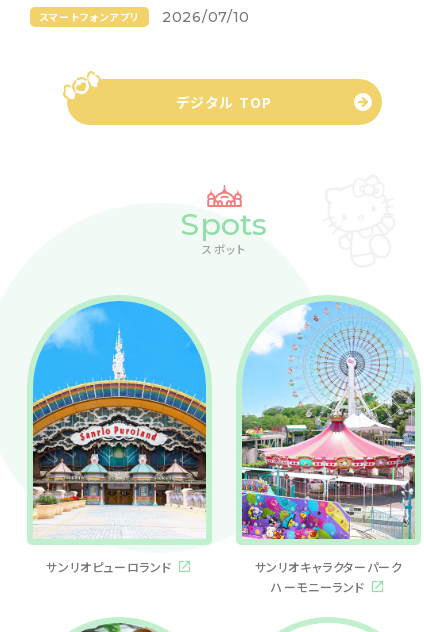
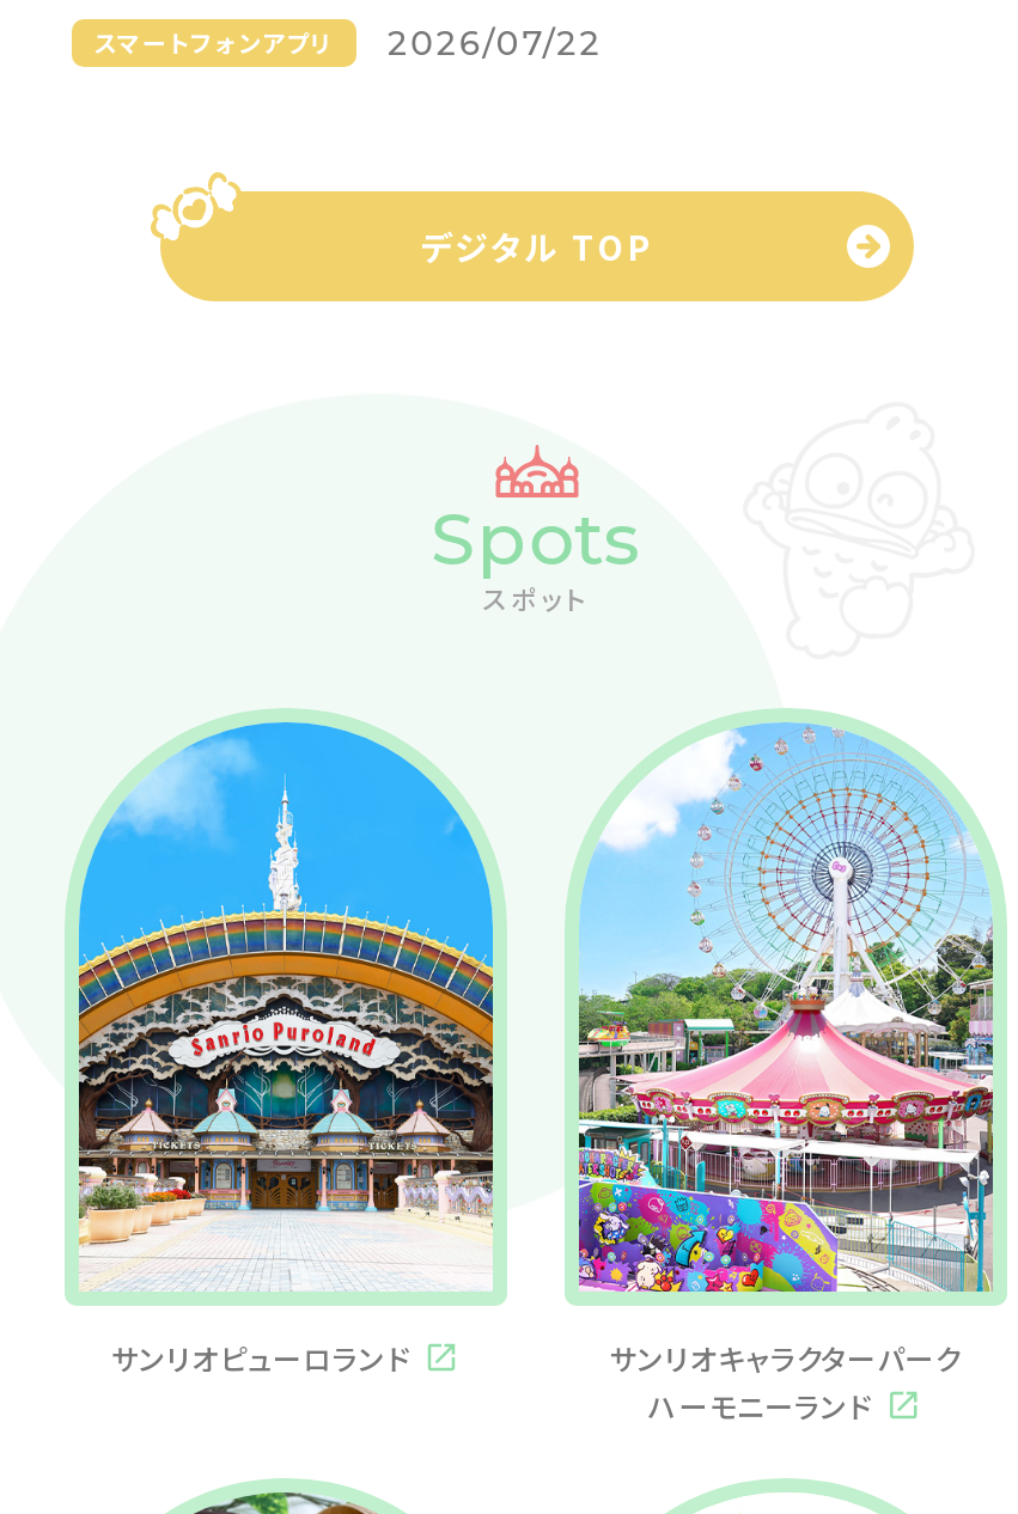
- スマートフォンアプリ 2026/07/10
+ スマートフォンアプリ 2026/07/22
